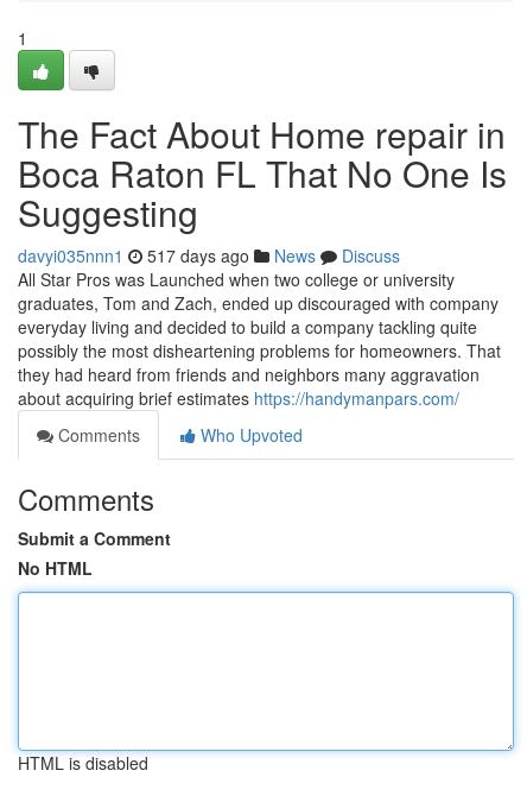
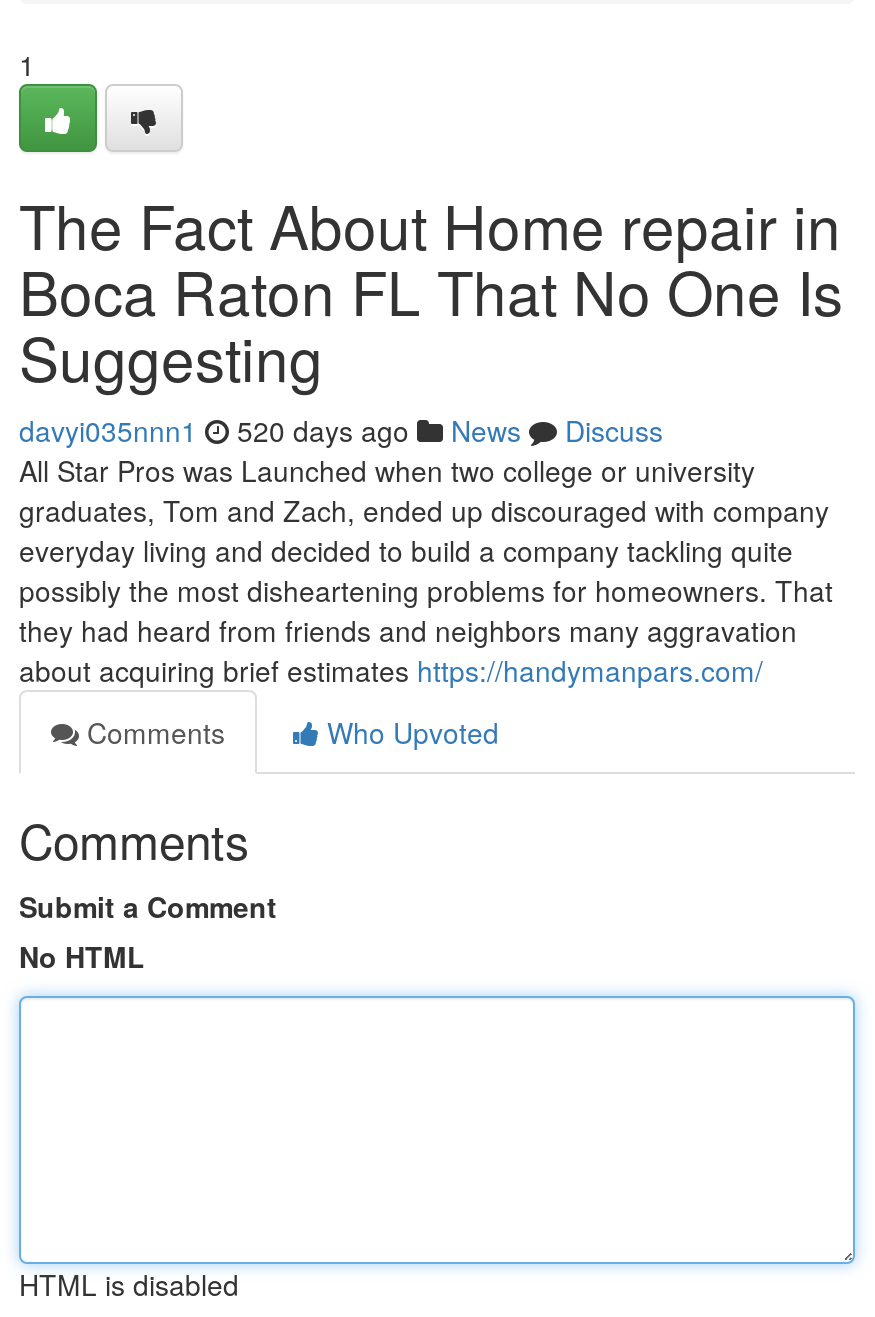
- davyi035nnn1 517 days ago News Discuss
+ davyi035nnn1 520 days ago News Discuss
